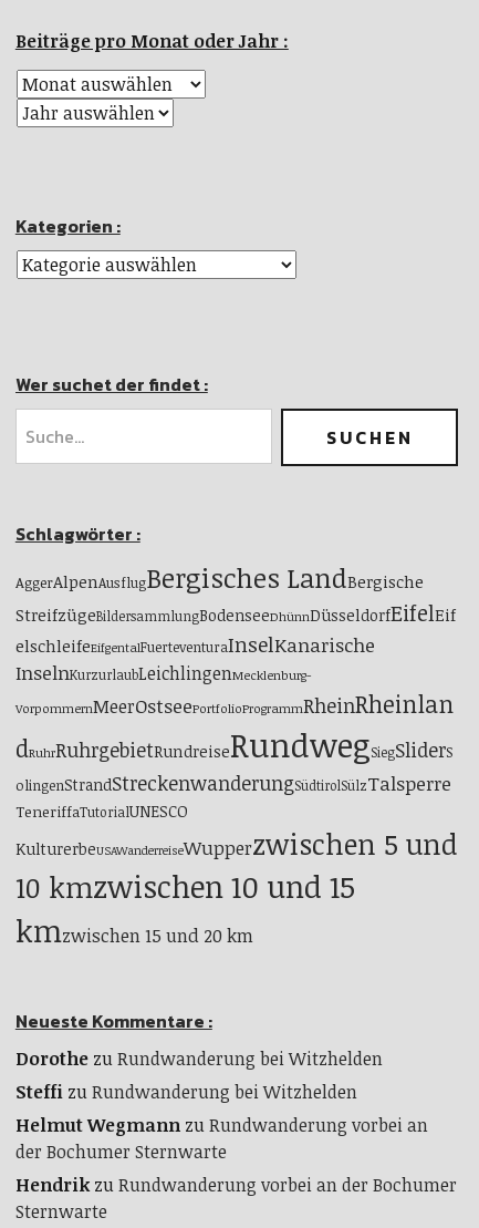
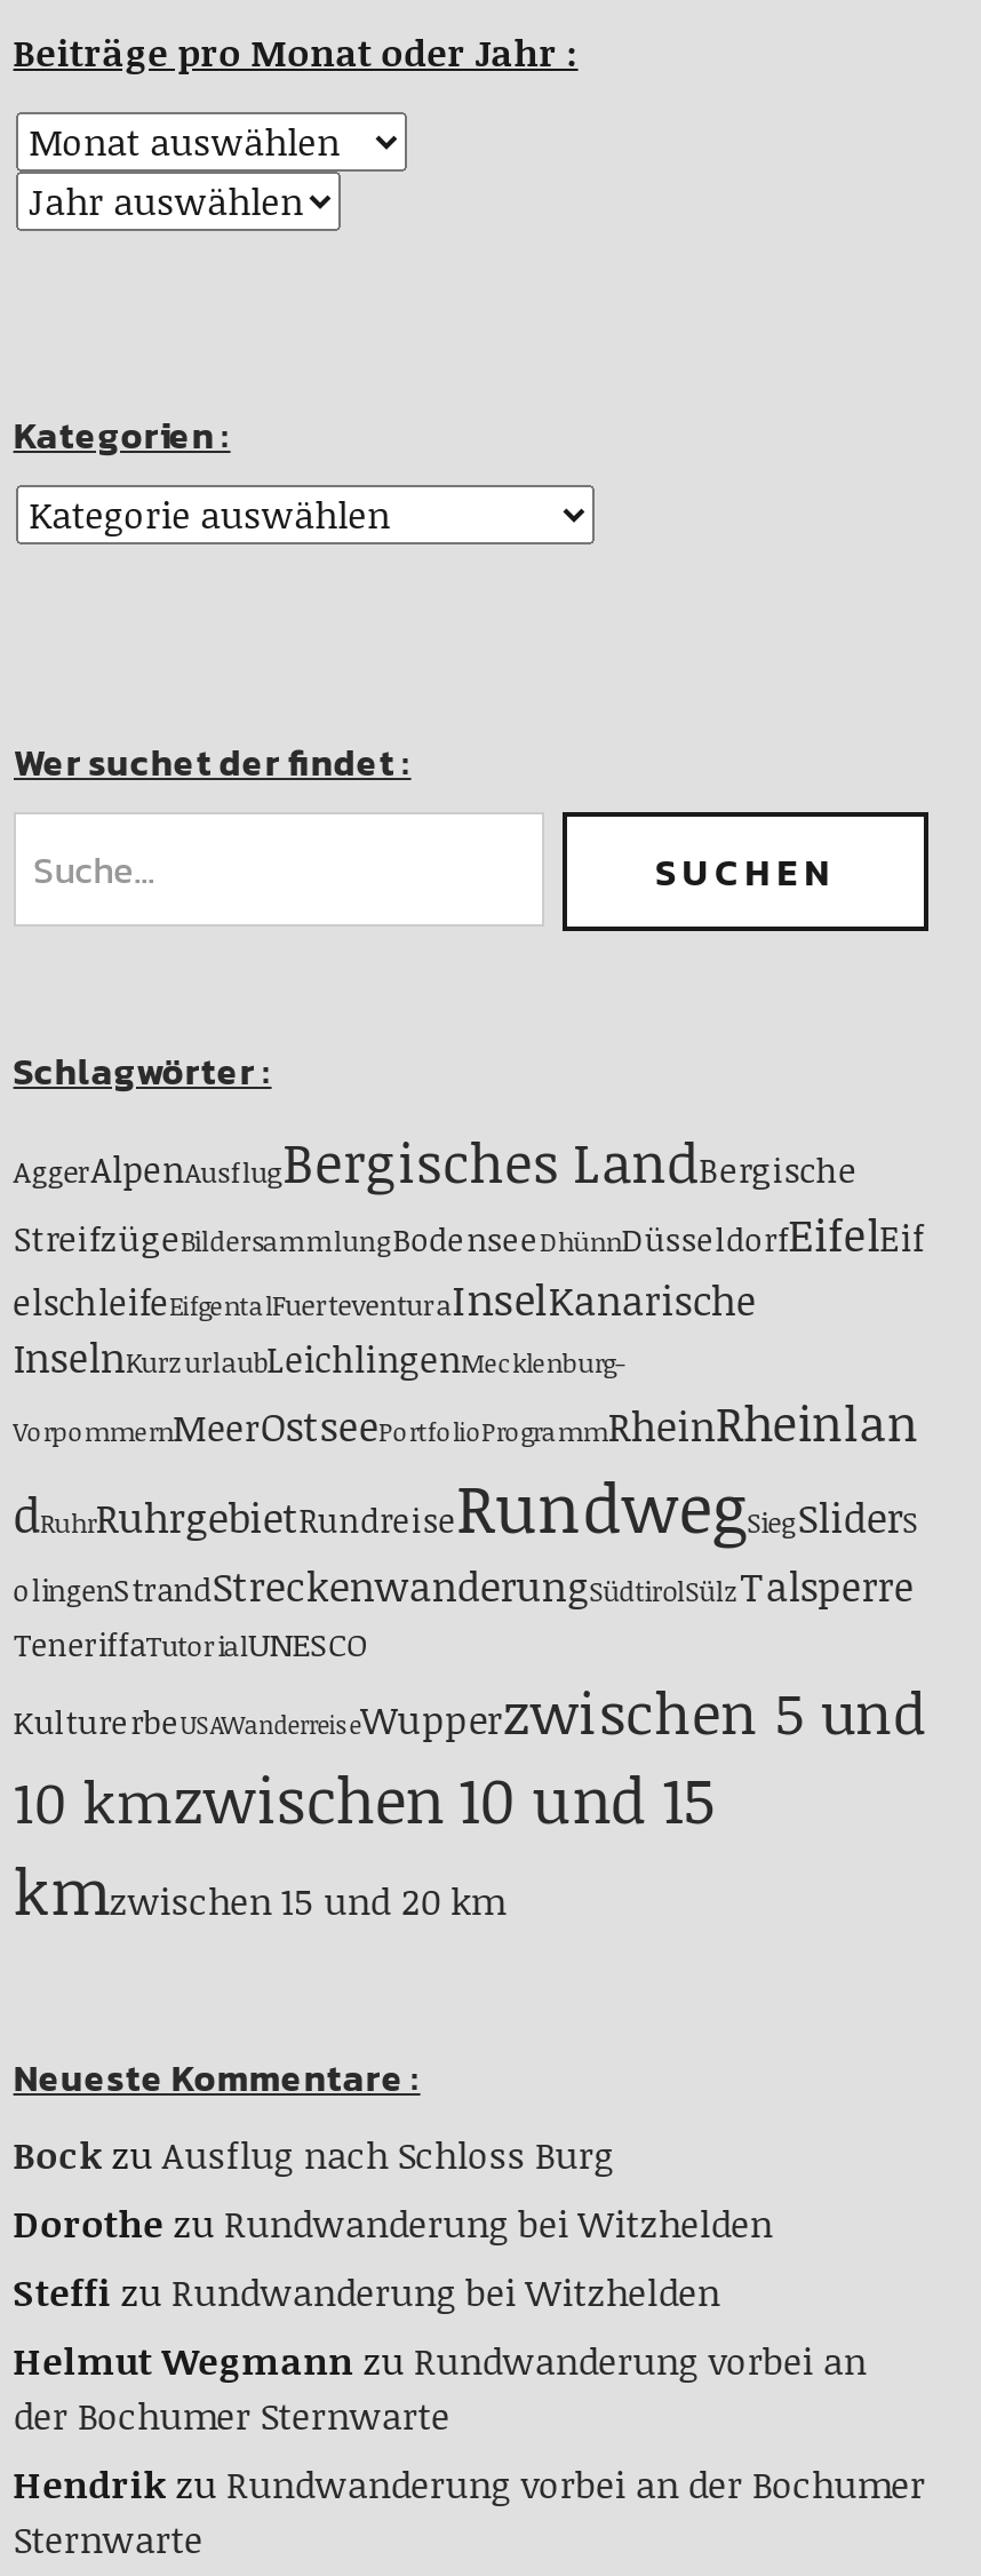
+ Bock zu Ausflug nach Schloss Burg
